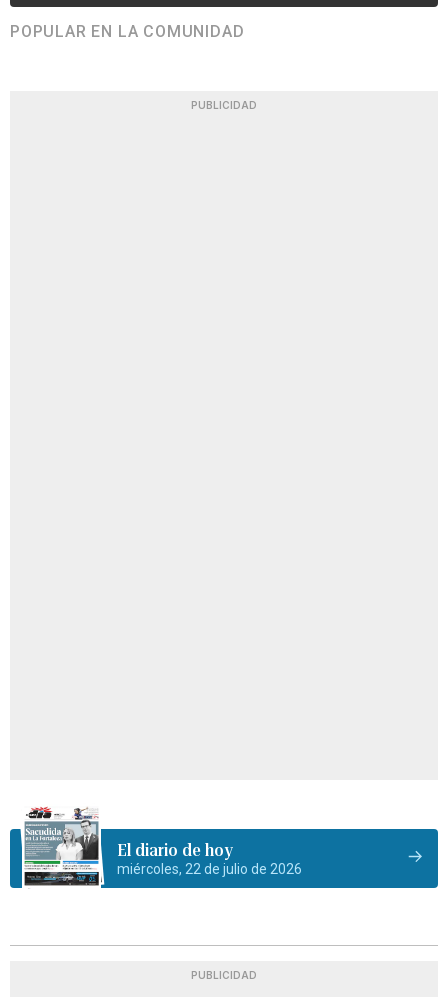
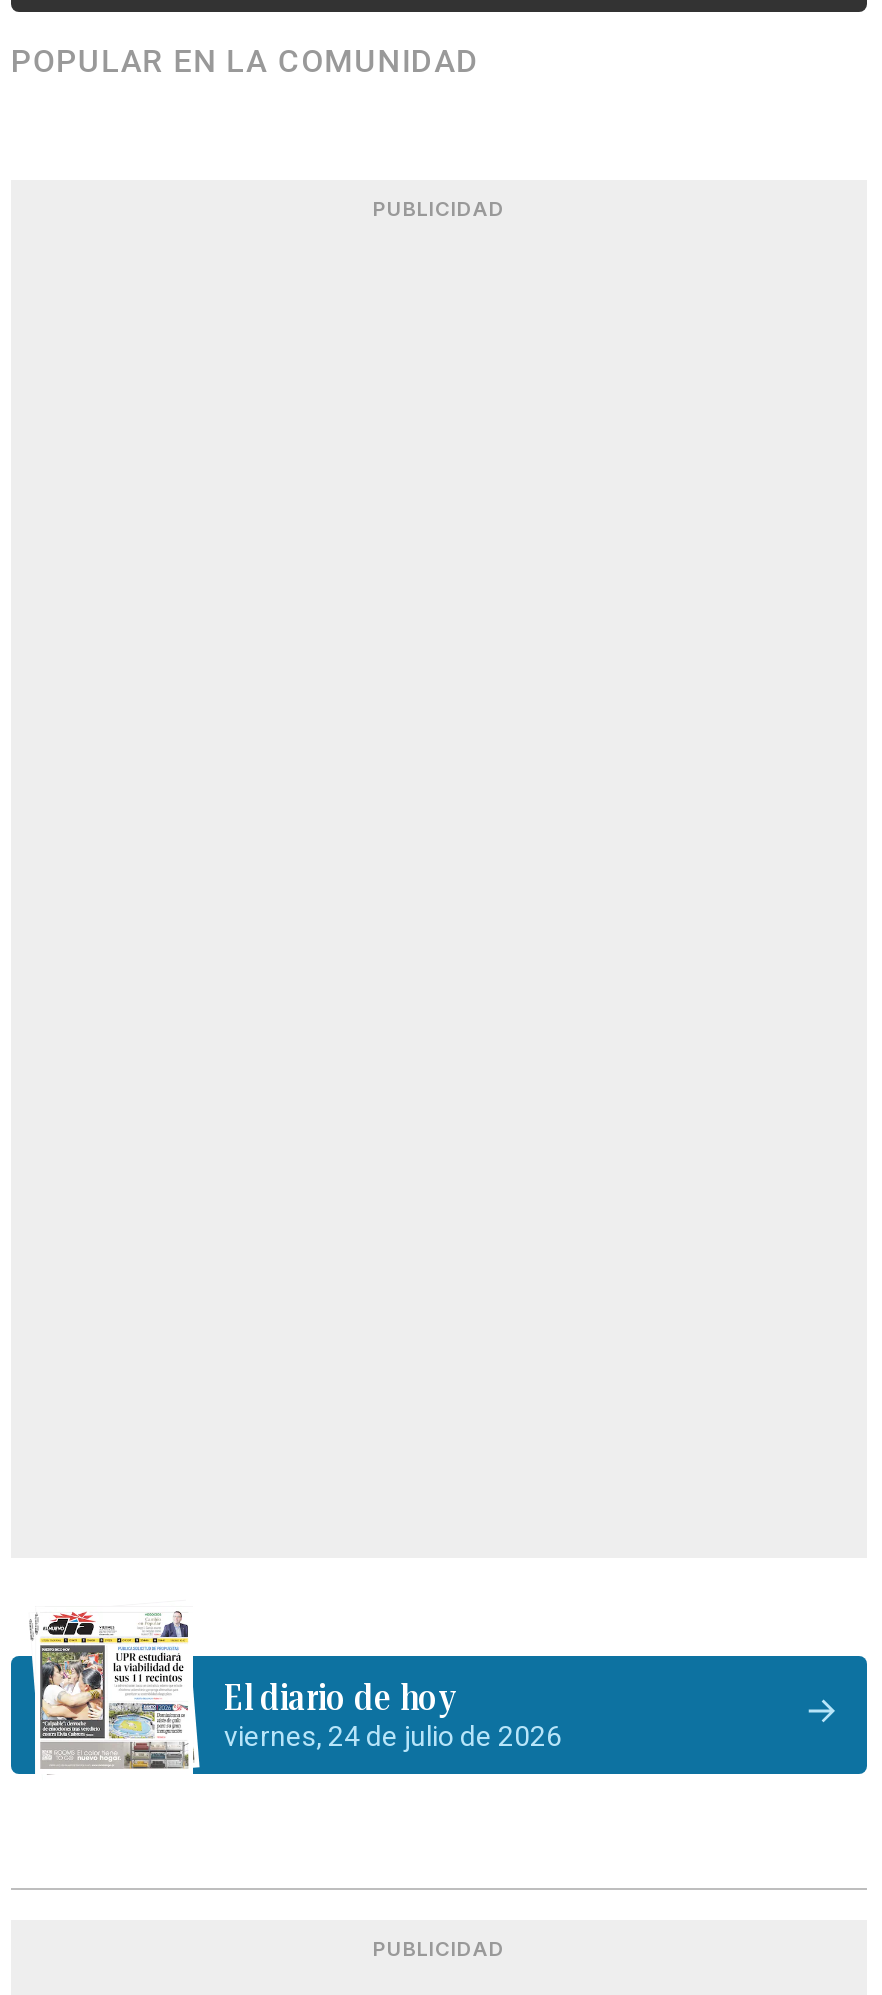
- [image]
- miércoles, 22 de julio de 2026
+ [image]
+ viernes, 24 de julio de 2026
